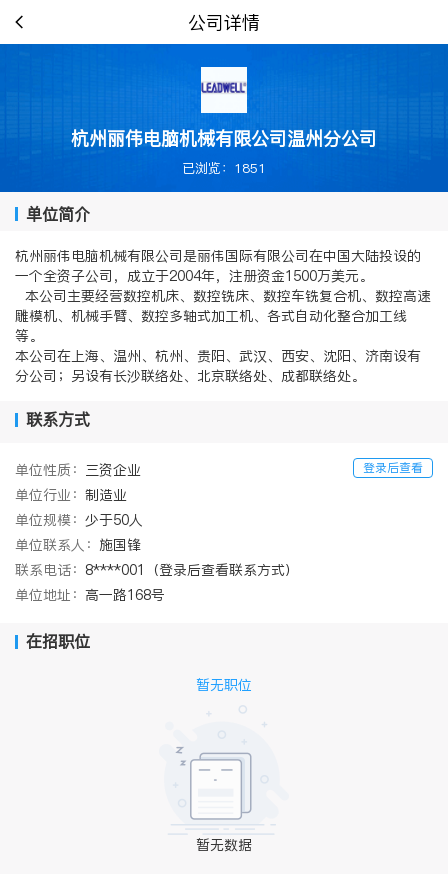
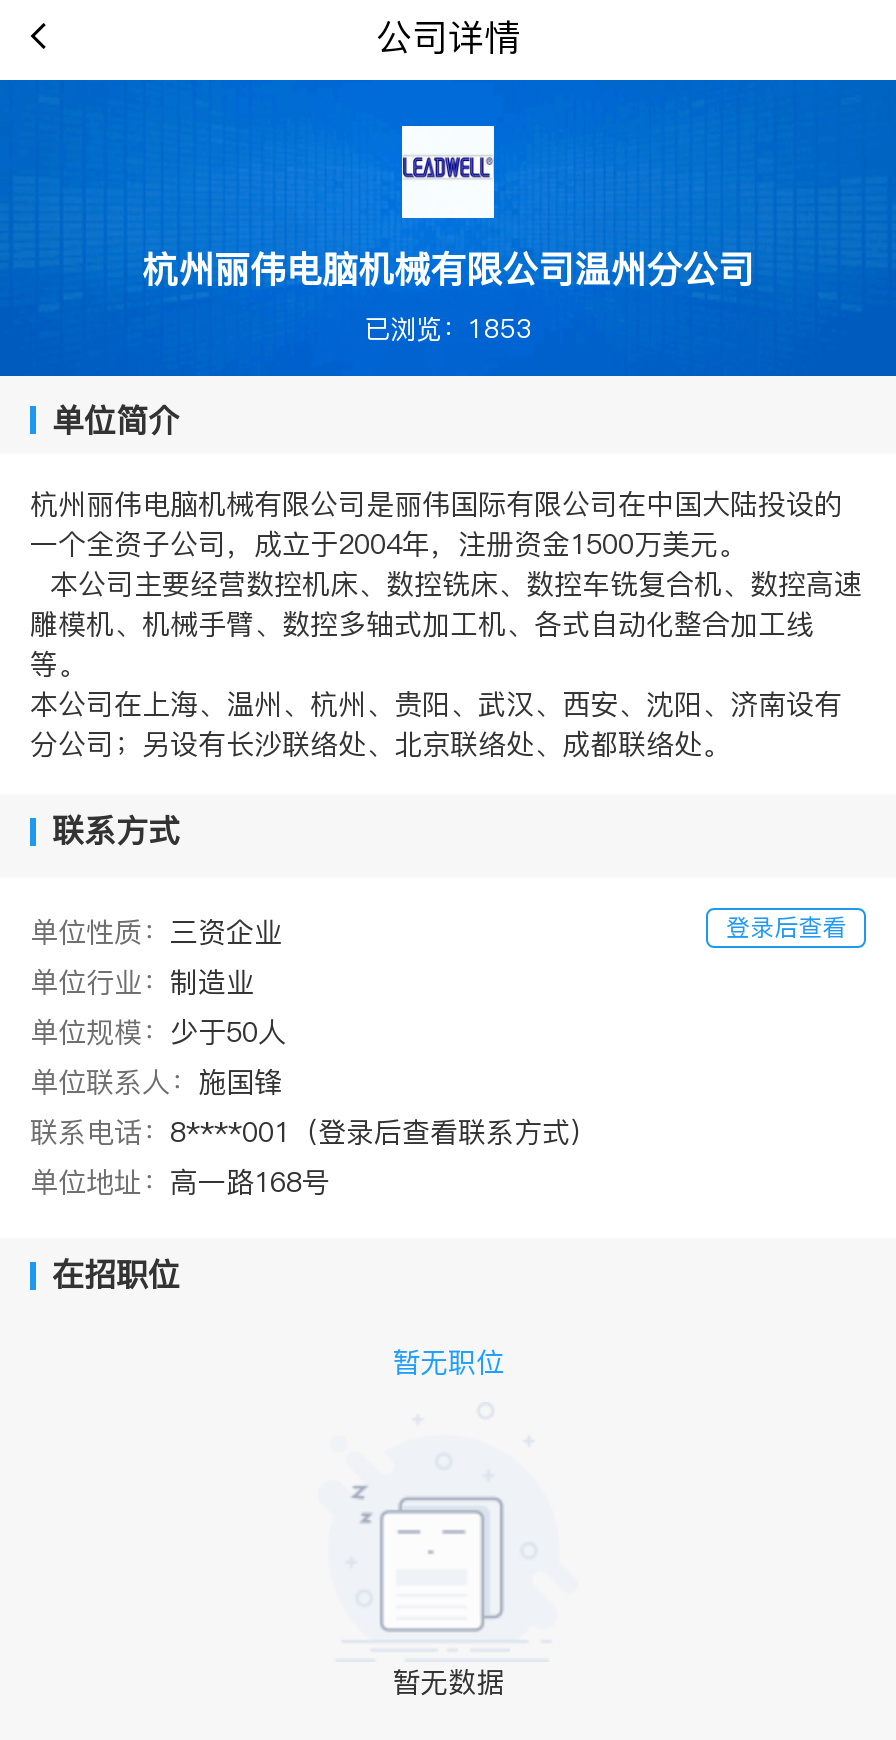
- 已浏览：1851
+ 已浏览：1853
